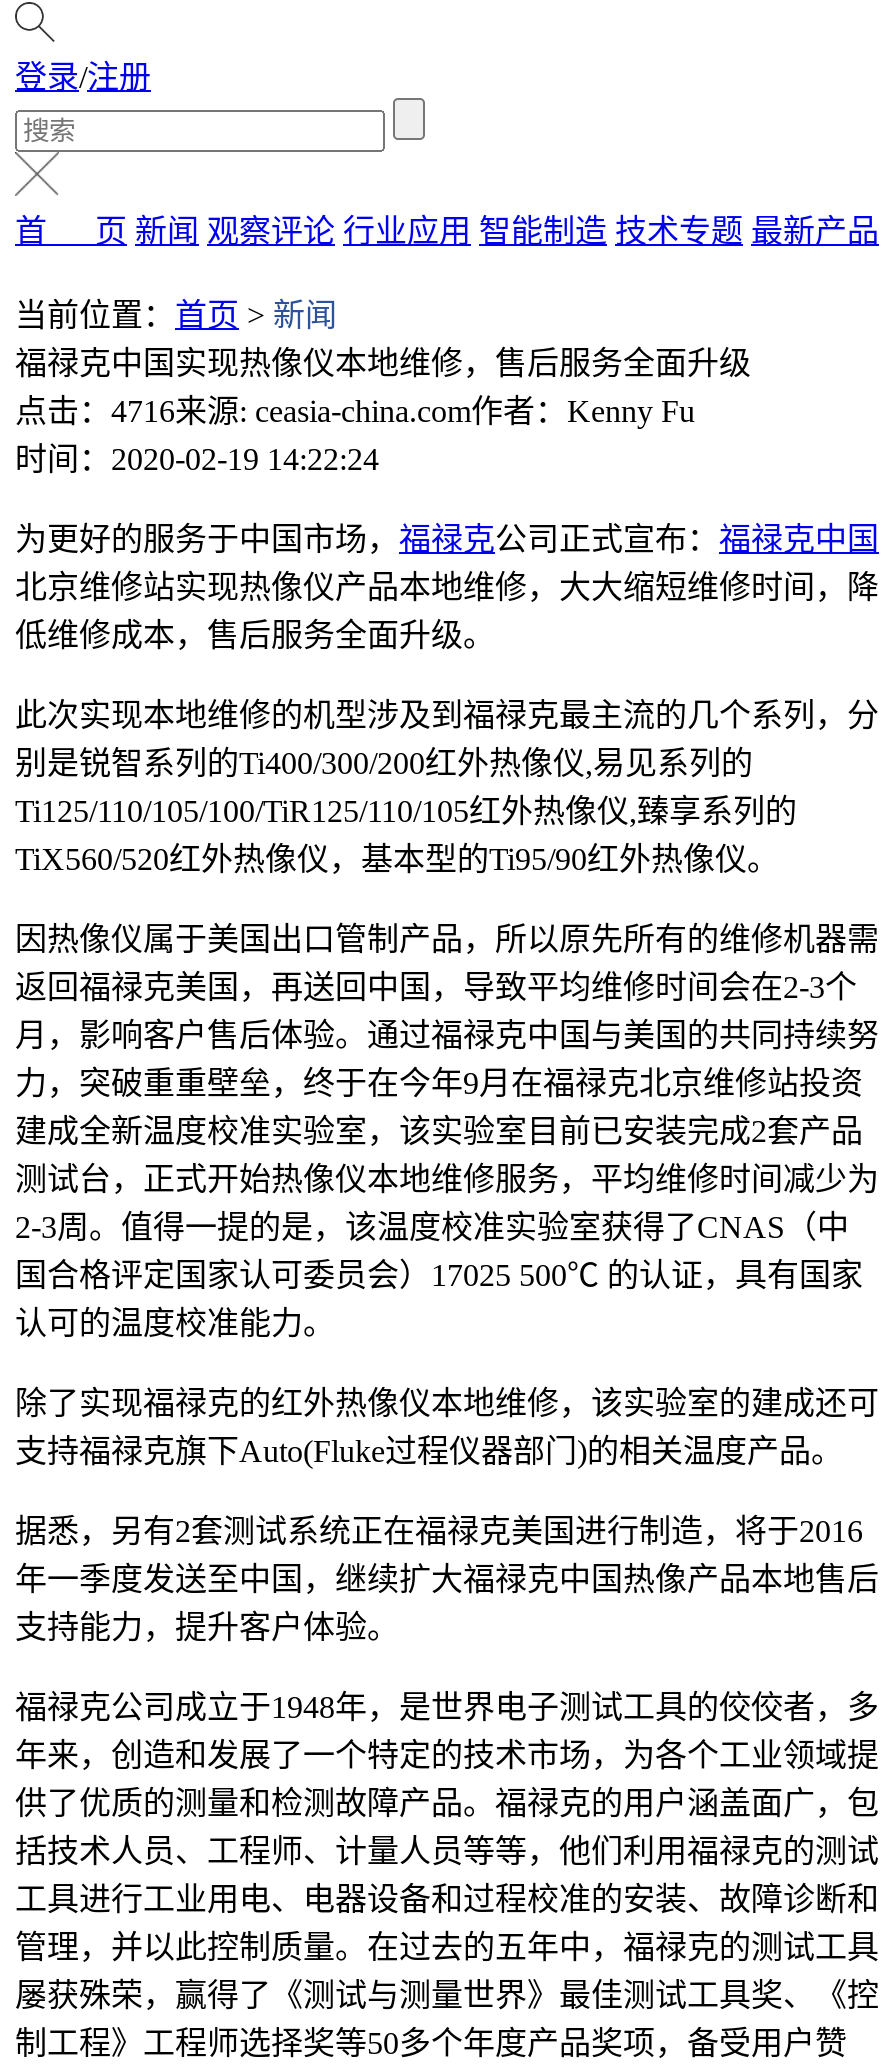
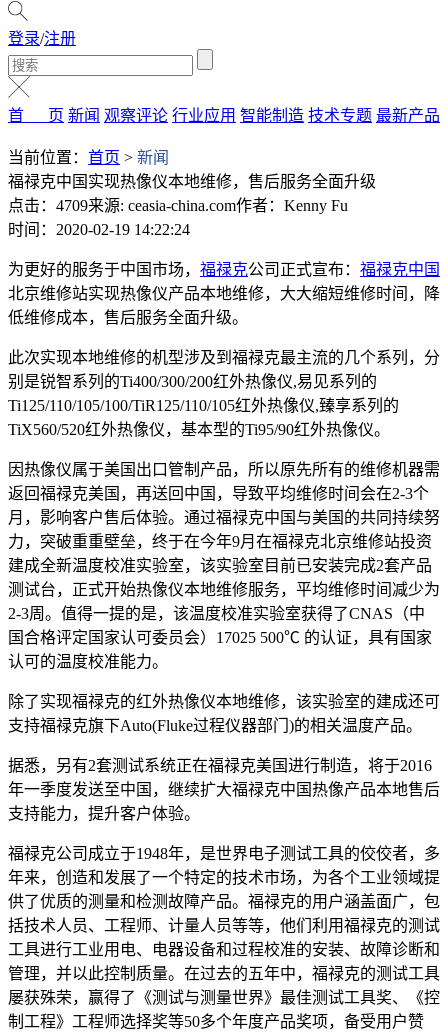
- 点击：4716来源: ceasia-china.com作者：Kenny Fu
+ 点击：4709来源: ceasia-china.com作者：Kenny Fu
